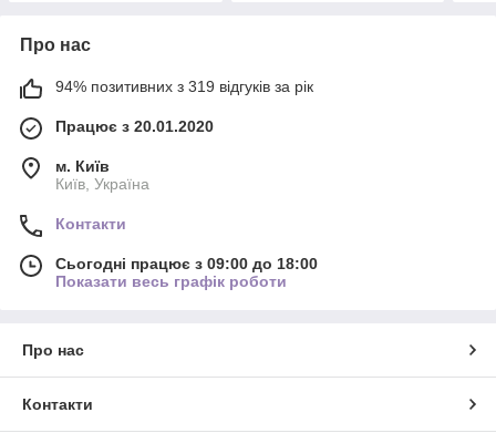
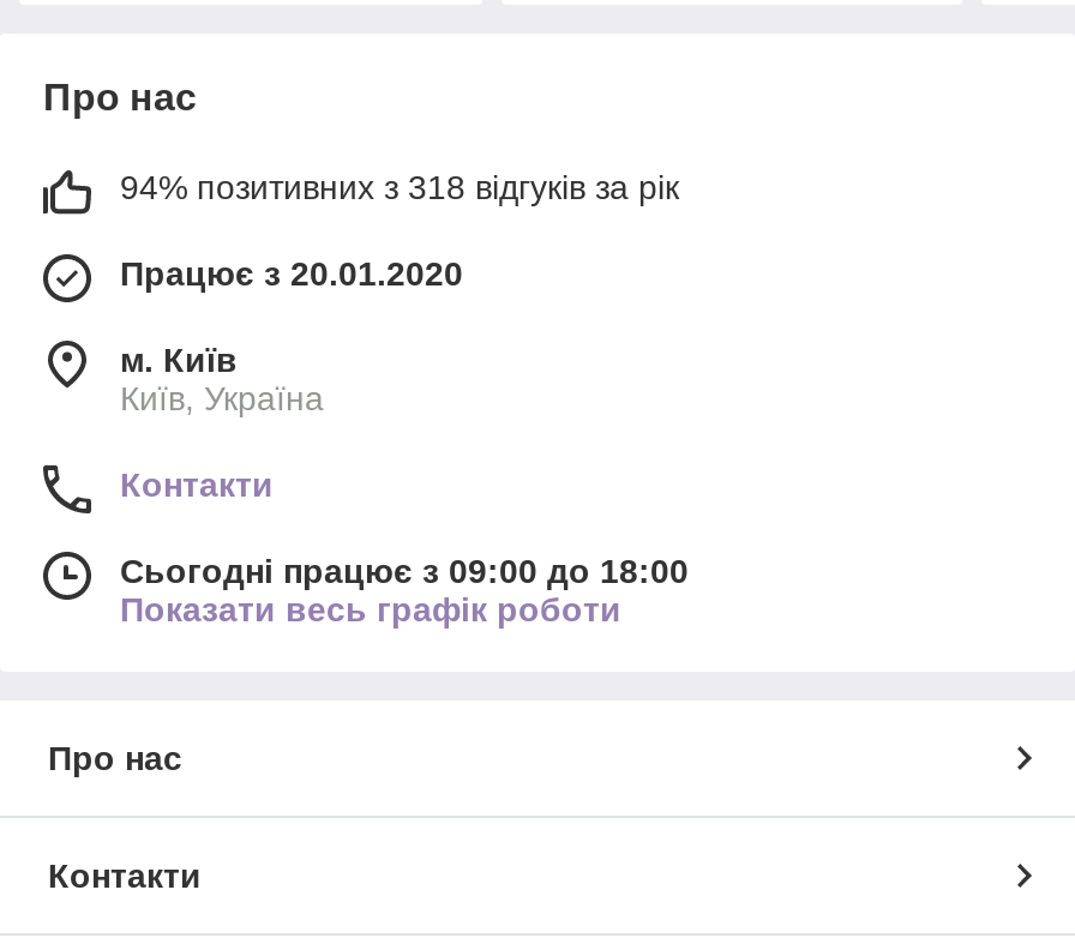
- 94% позитивних з 319 відгуків за рік
+ 94% позитивних з 318 відгуків за рік
